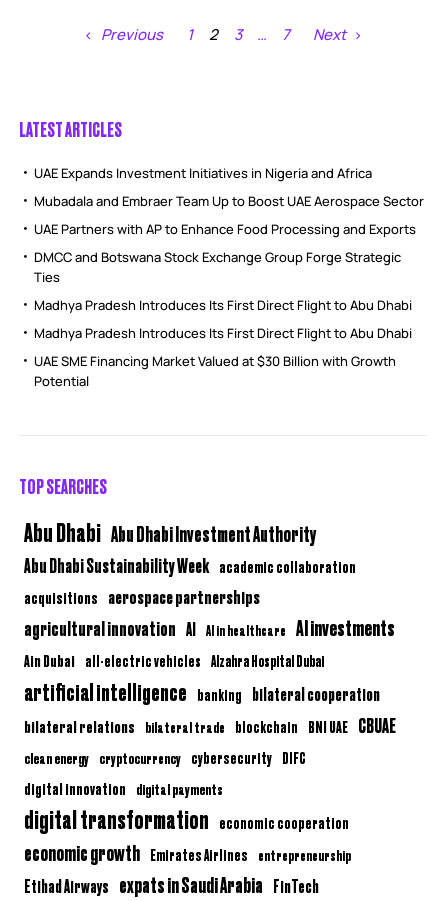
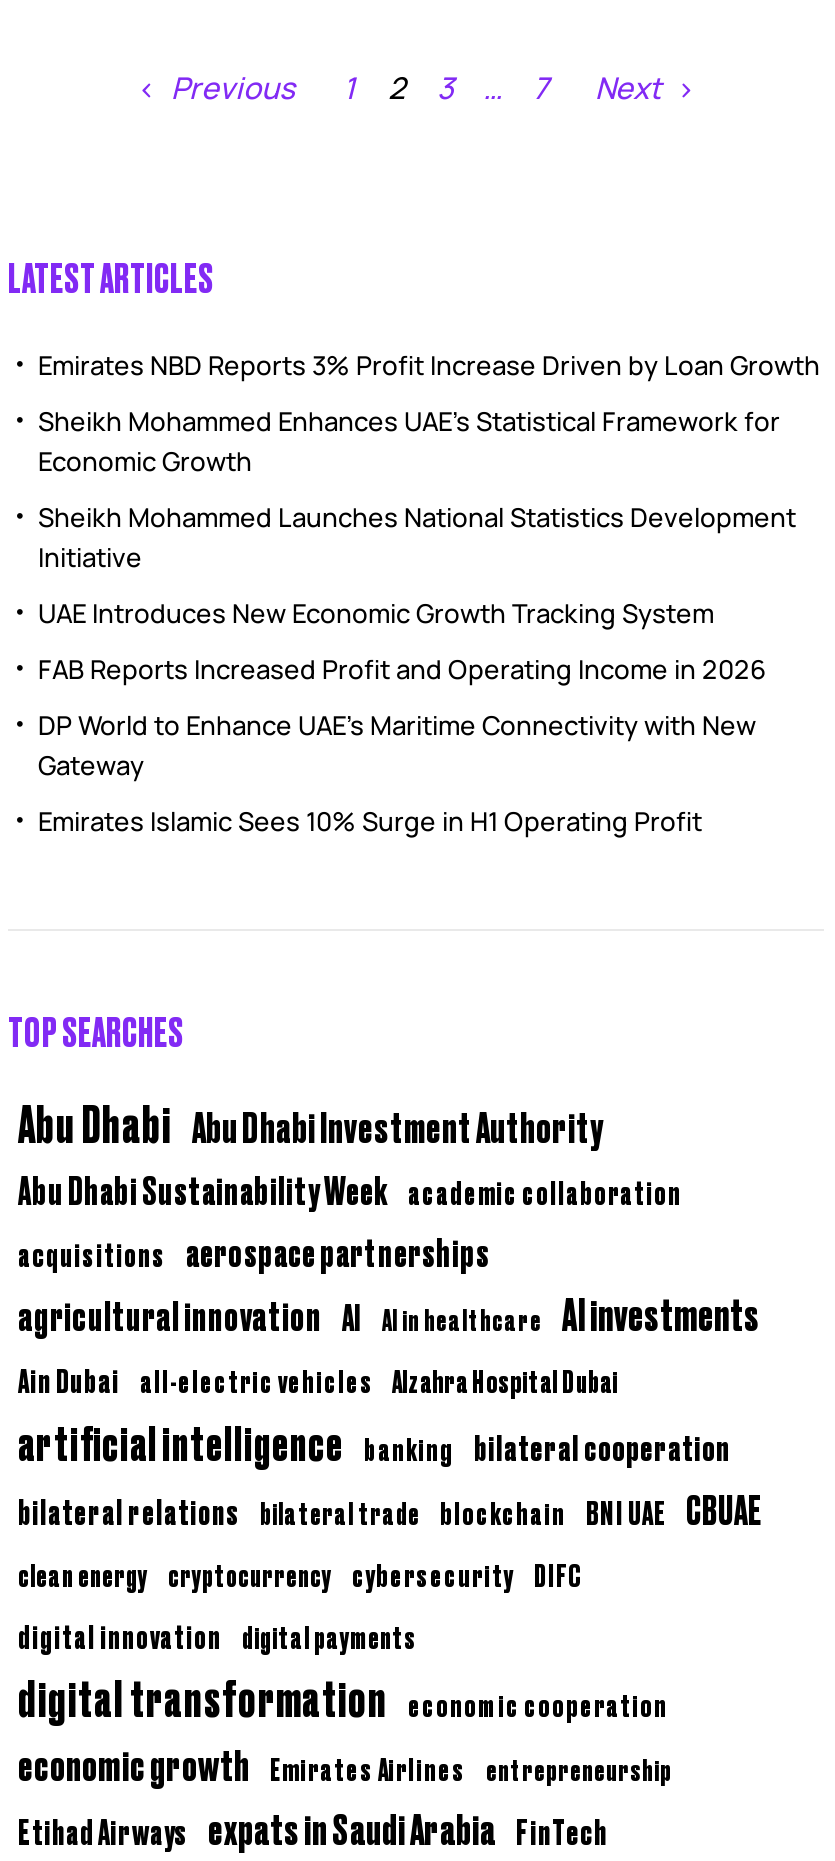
- UAE Expands Investment Initiatives in Nigeria and Africa
+ Emirates NBD Reports 3% Profit Increase Driven by Loan Growth

- Mubadala and Embraer Team Up to Boost UAE Aerospace Sector
+ Sheikh Mohammed Enhances UAE’s Statistical Framework for
+ Economic Growth

- UAE Partners with AP to Enhance Food Processing and Exports
+ Sheikh Mohammed Launches National Statistics Development
+ Initiative

- DMCC and Botswana Stock Exchange Group Forge Strategic
- Ties
+ UAE Introduces New Economic Growth Tracking System

- Madhya Pradesh Introduces Its First Direct Flight to Abu Dhabi
+ FAB Reports Increased Profit and Operating Income in 2026

- Madhya Pradesh Introduces Its First Direct Flight to Abu Dhabi
+ DP World to Enhance UAE’s Maritime Connectivity with New
+ Gateway

- UAE SME Financing Market Valued at $30 Billion with Growth
- Potential
+ Emirates Islamic Sees 10% Surge in H1 Operating Profit
